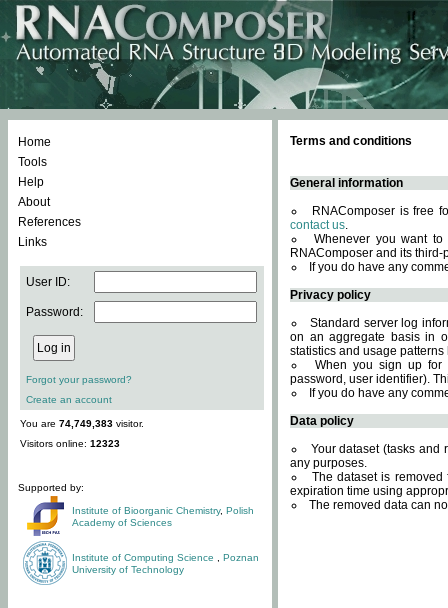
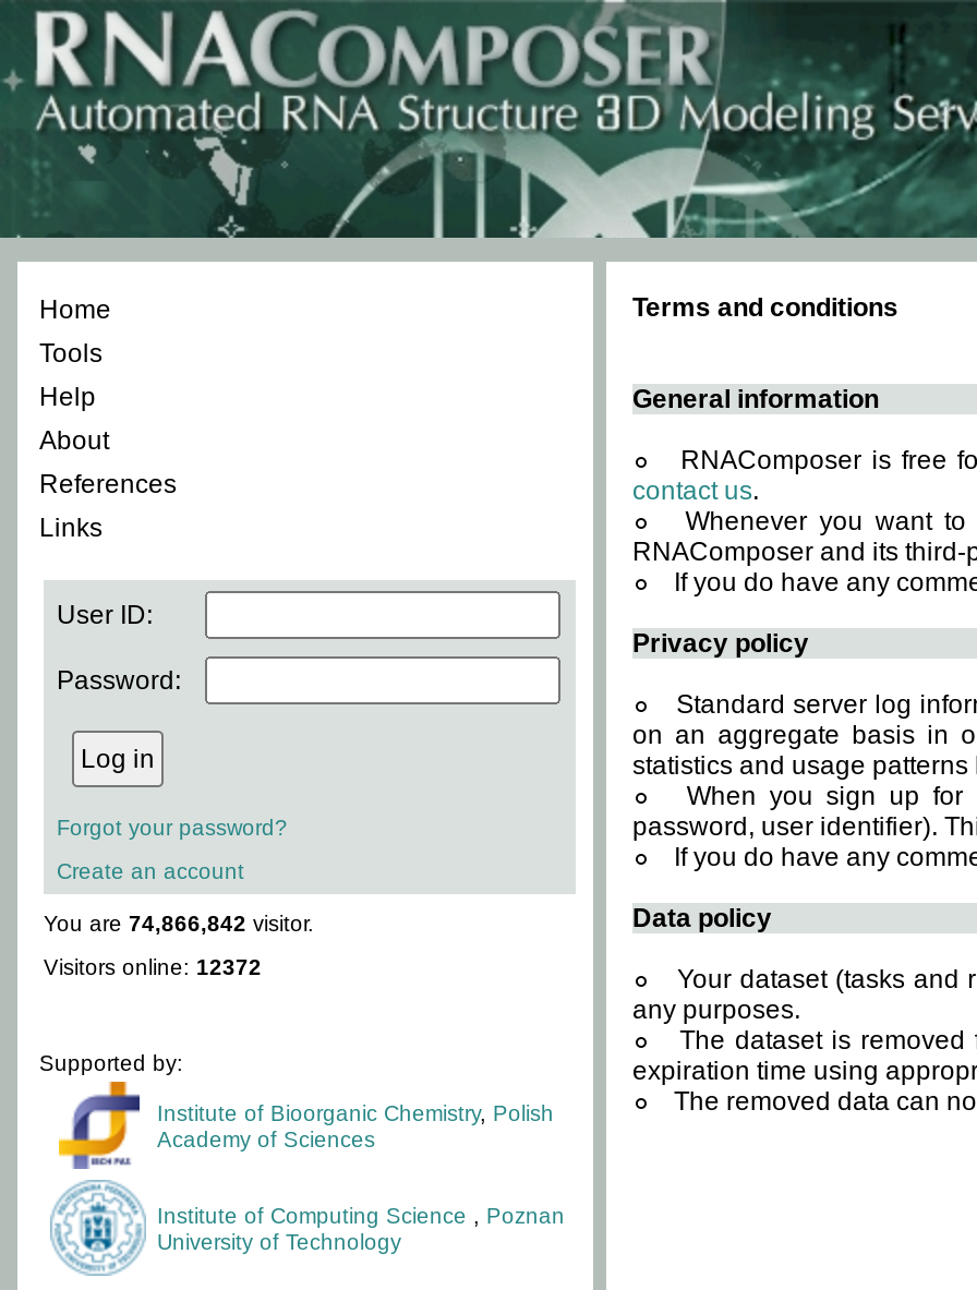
- You are 74,749,383 visitor.
+ You are 74,866,842 visitor.

- Visitors online: 12323
+ Visitors online: 12372
